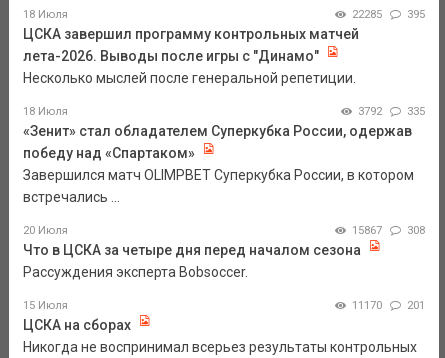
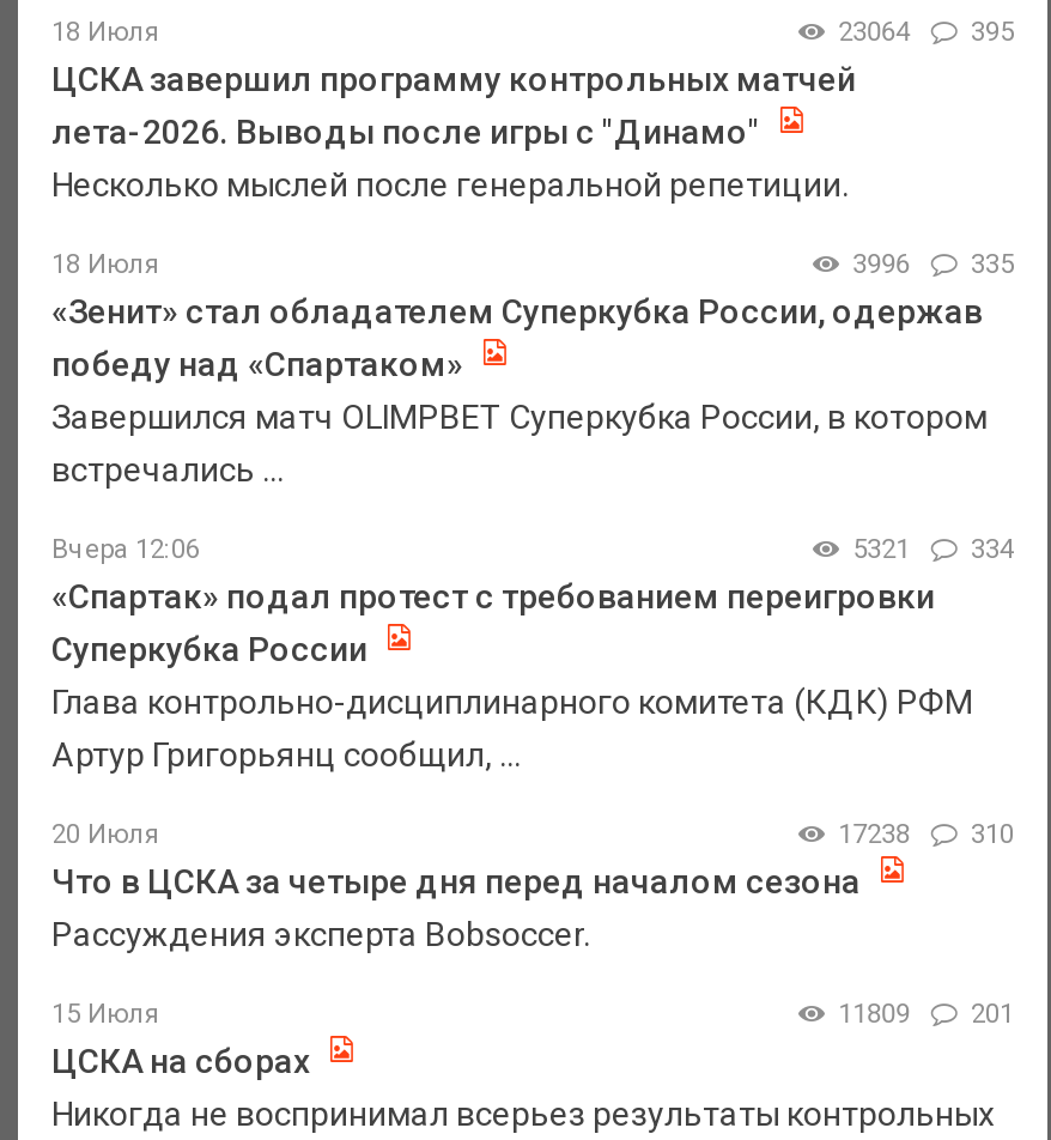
- 22285 395
+ 23064 395

- 3792 335
+ 3996 335

+ Вчера 12:06
+ 5321
+ 334
+ «Спартак» подал протест с требованием переигровки
+ Суперкубка России
+ Глава контрольно-дисциплинарного комитета (КДК) РФМ
+ Артур Григорьянц сообщил, ...

- 15867
+ 17238

- 308
+ 310

- 11170 201
+ 11809 201
